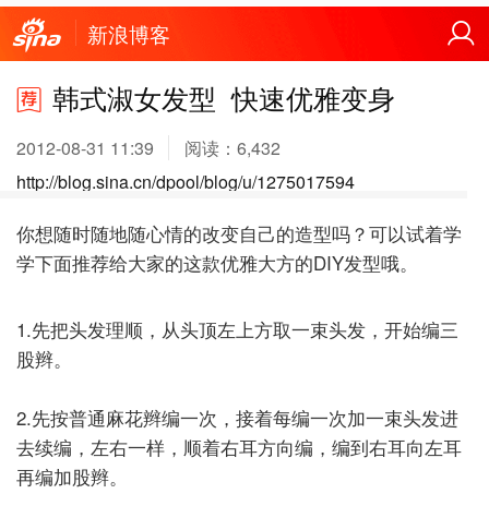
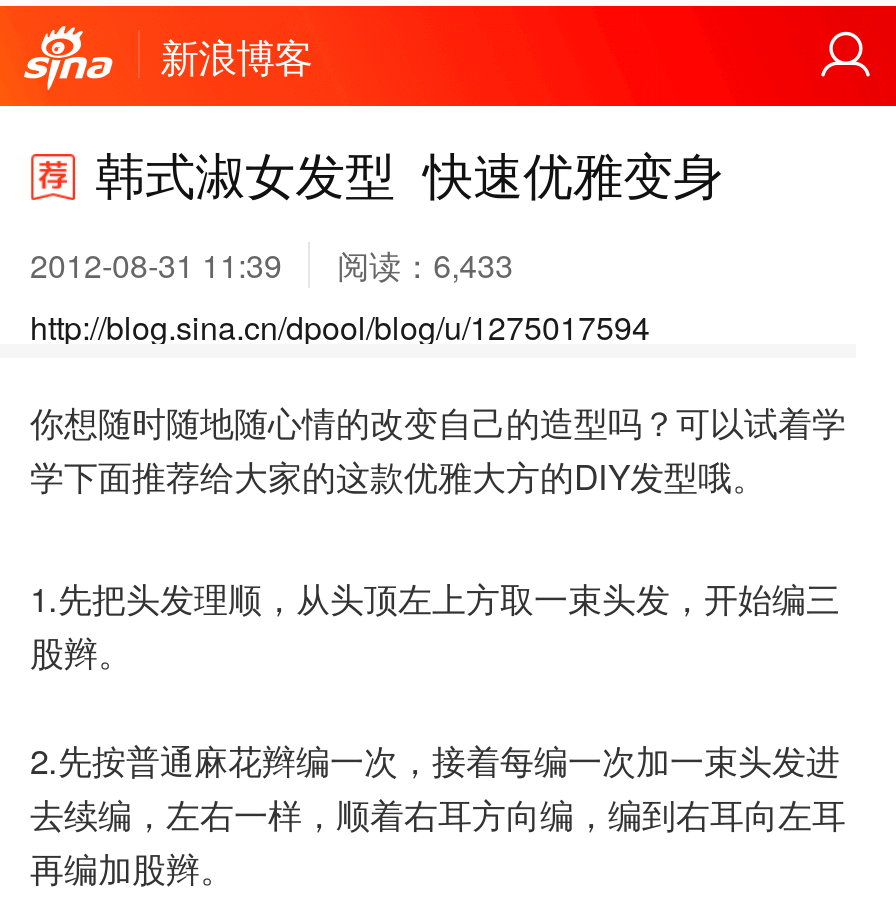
- 2012-08-31 11:39 阅读：6,432
+ 2012-08-31 11:39 阅读：6,433
